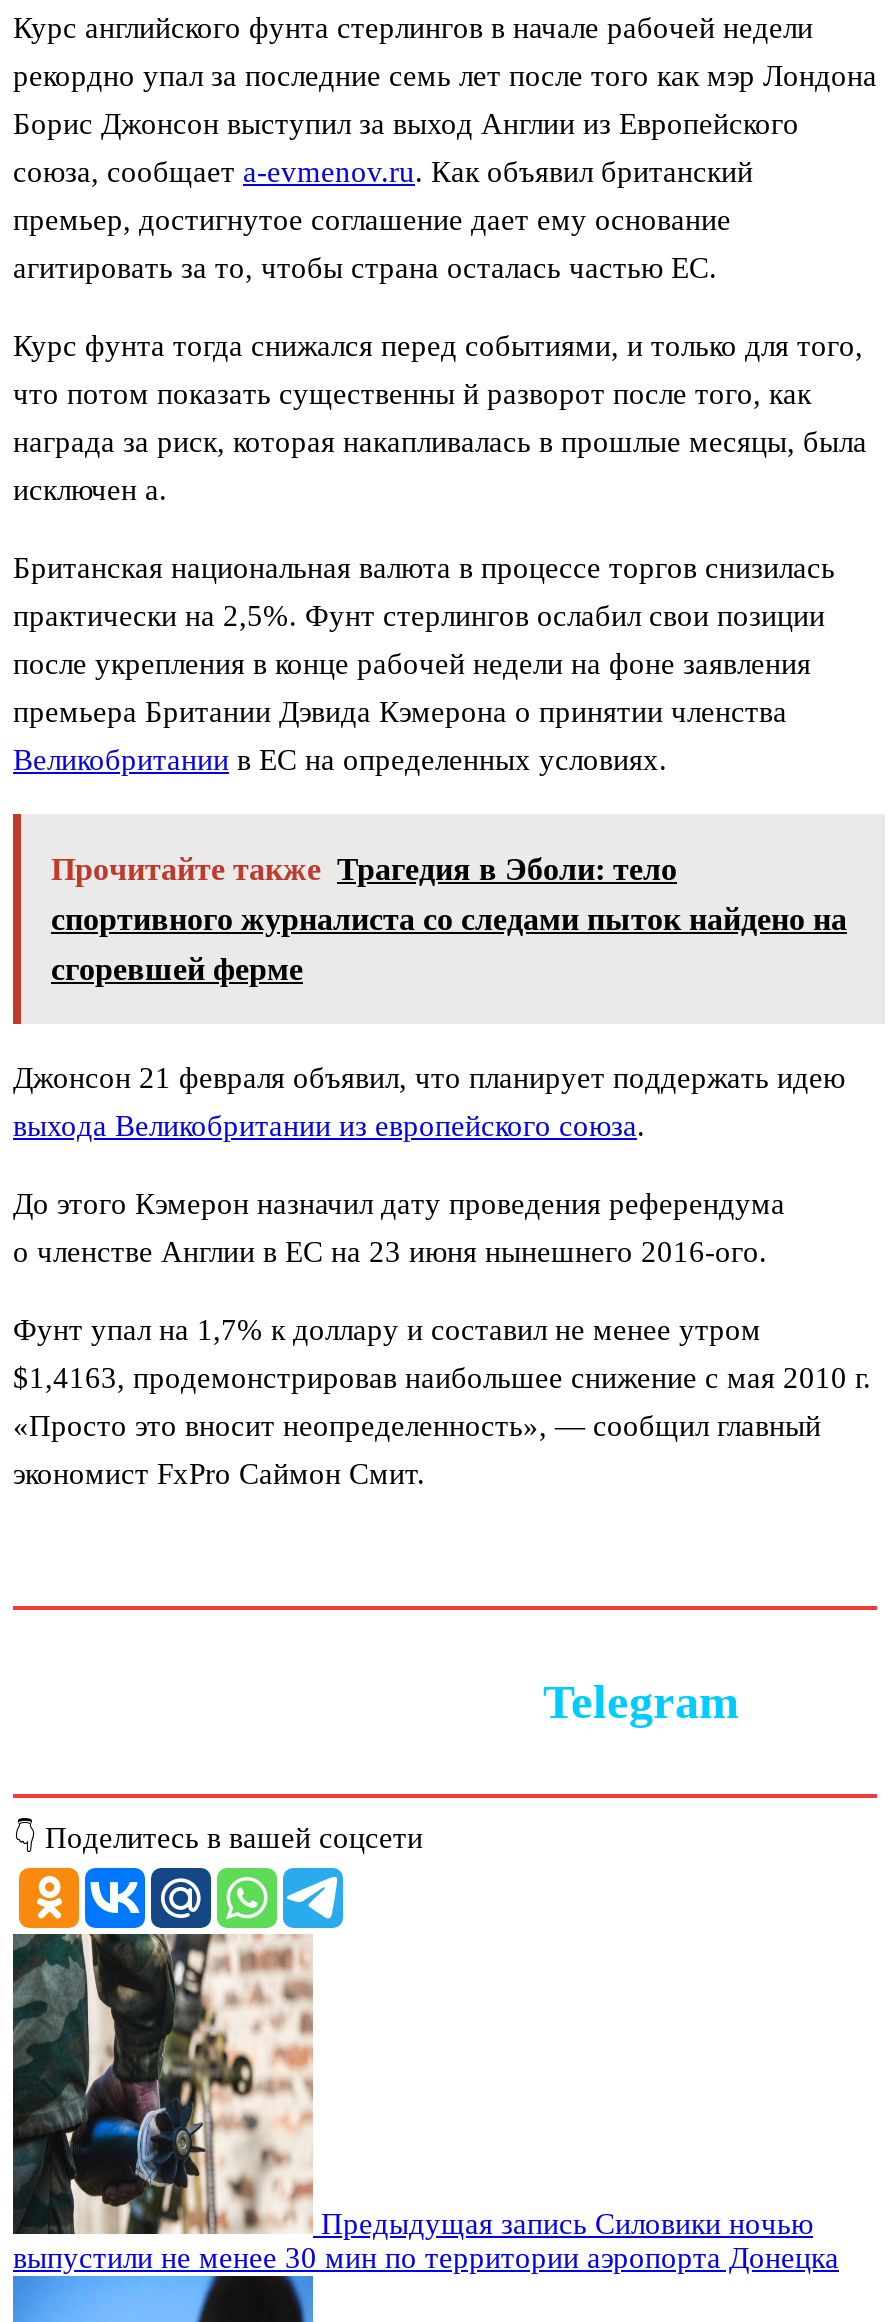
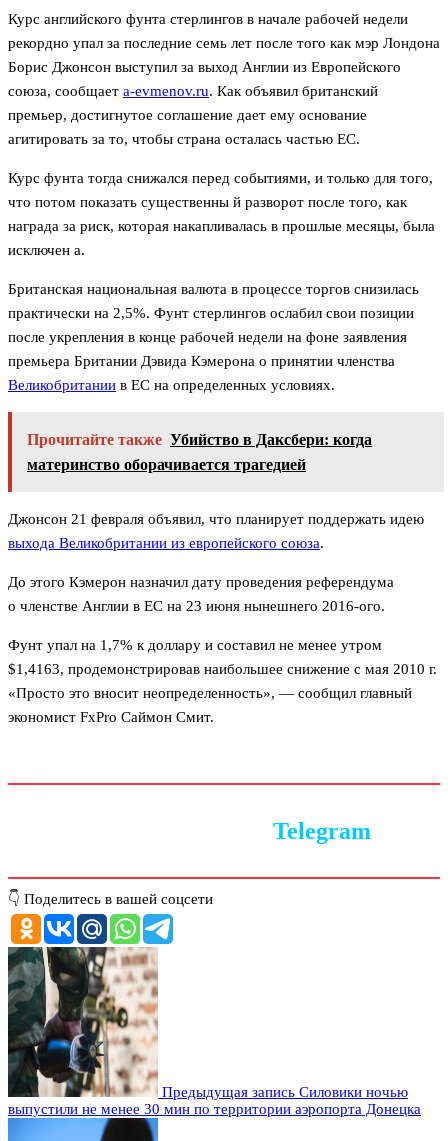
- Прочитайте также Трагедия в Эболи: тело
- спортивного журналиста со следами пыток найдено на
- сгоревшей ферме
+ Прочитайте также Убийство в Даксбери: когда
+ материнство оборачивается трагедией
